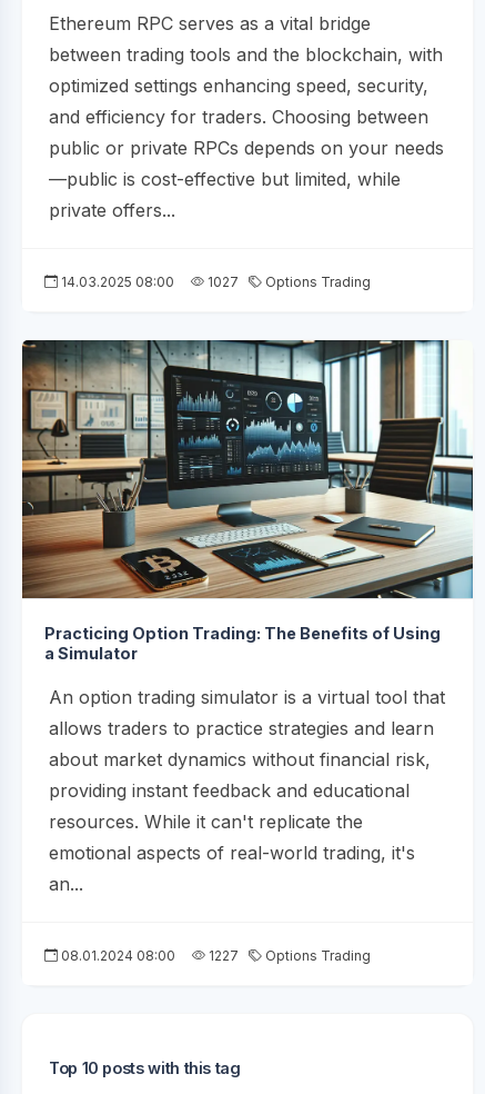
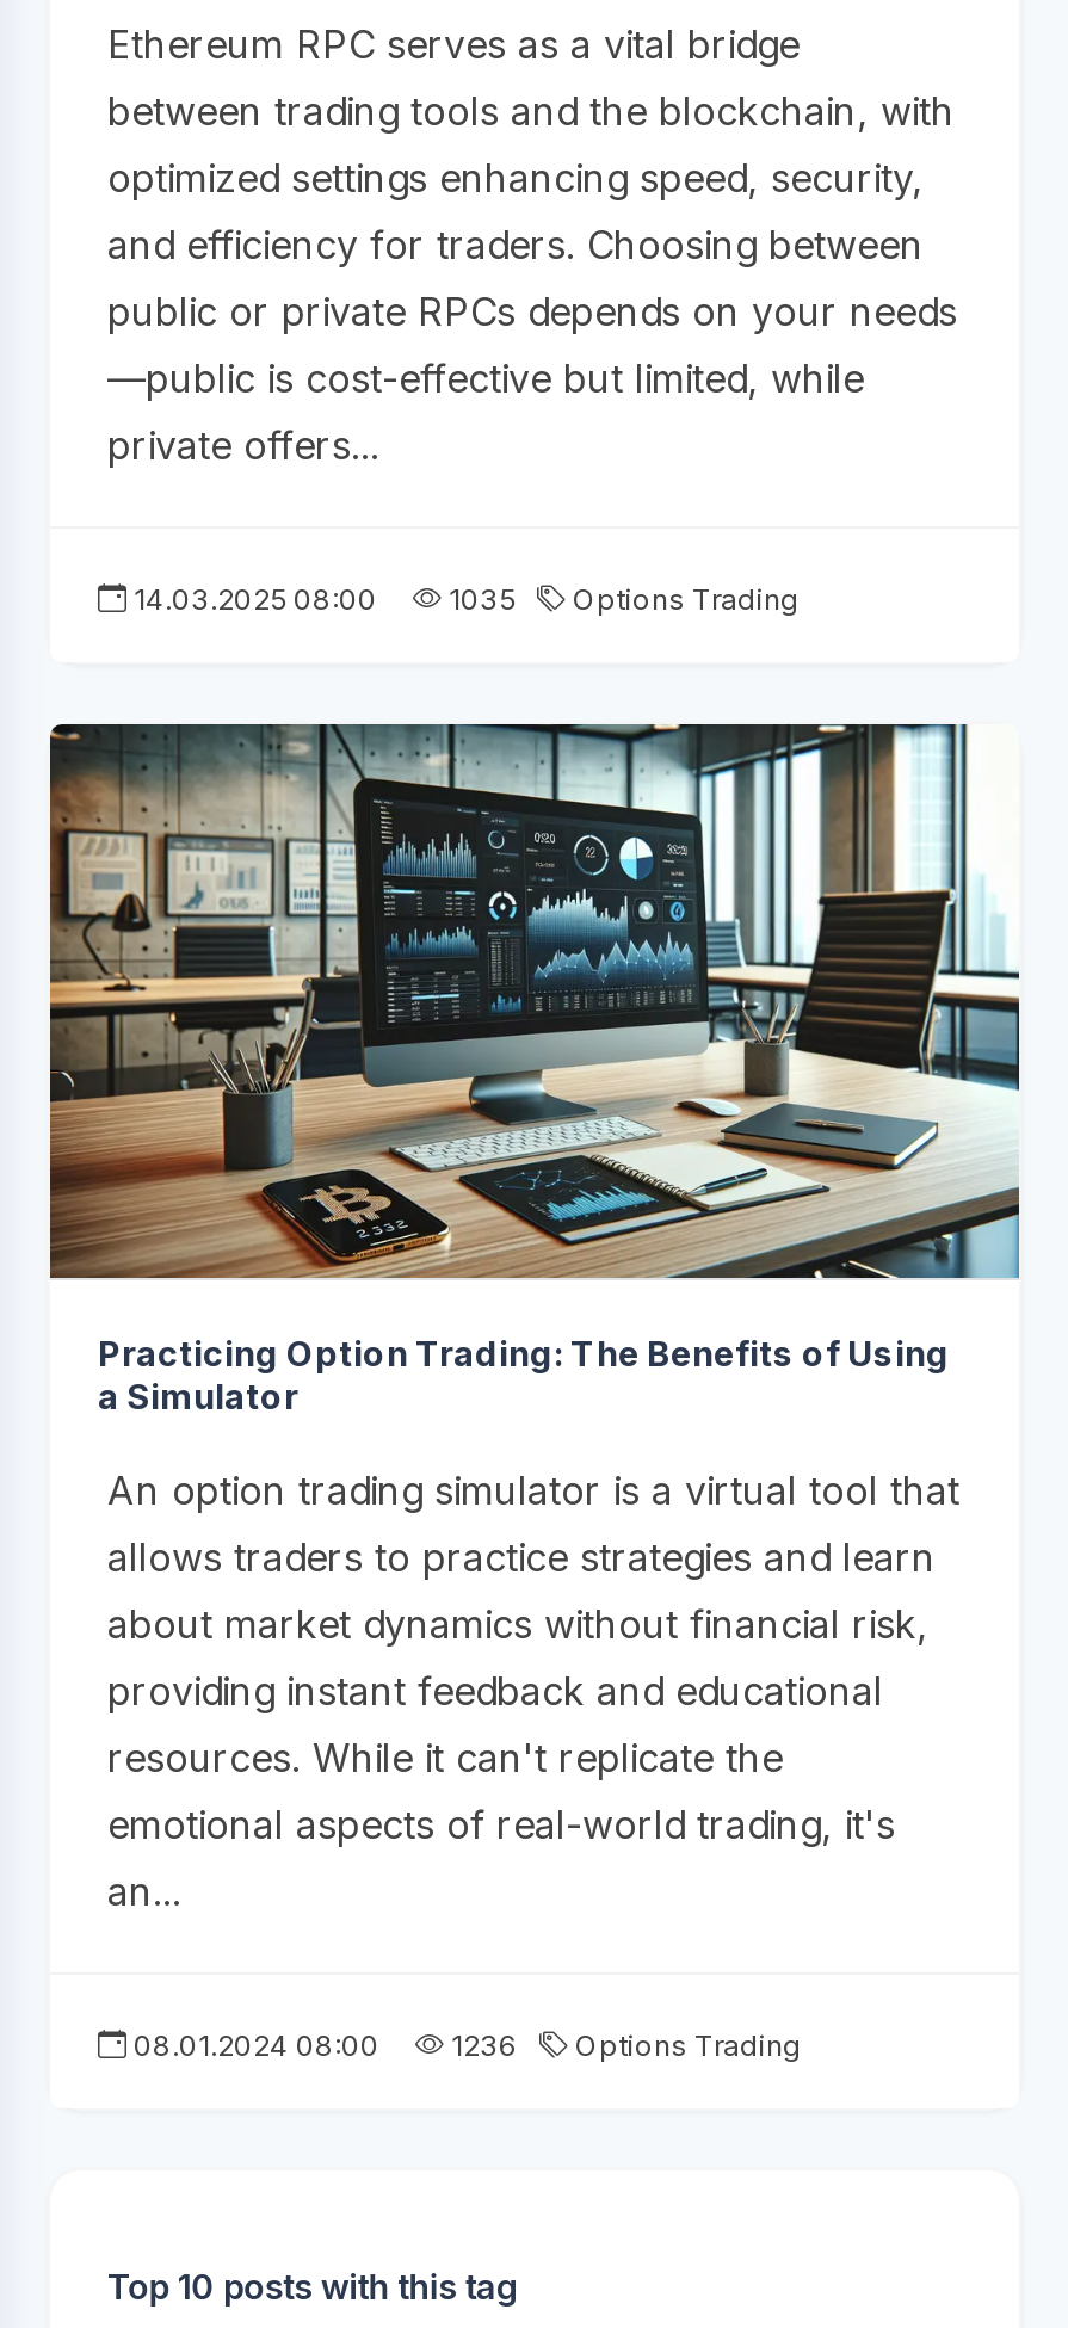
- 14.03.2025 08:00 1027 Options Trading
+ 14.03.2025 08:00 1035 Options Trading

- 08.01.2024 08:00 1227 Options Trading
+ 08.01.2024 08:00 1236 Options Trading
